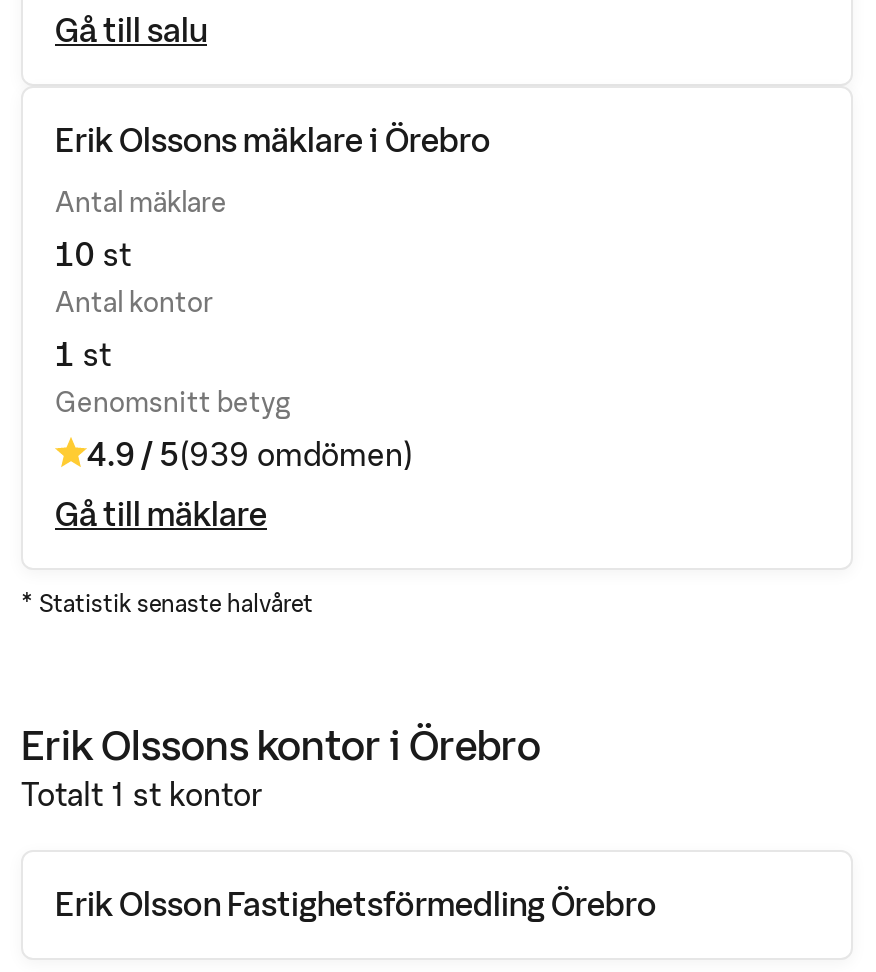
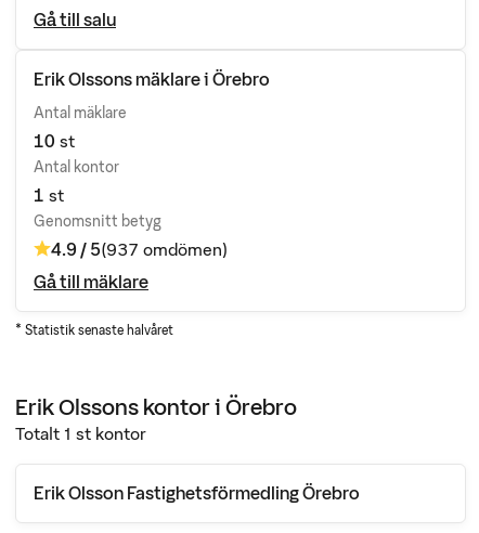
- 4.9 / 5(939 omdömen)
+ 4.9 / 5(937 omdömen)
